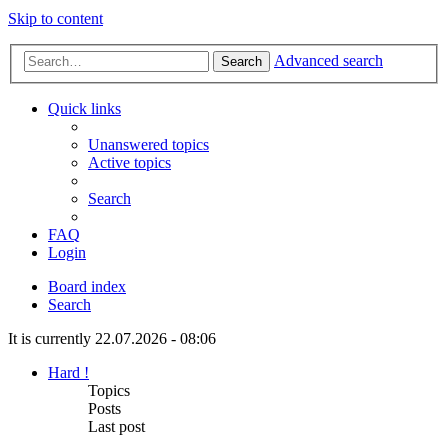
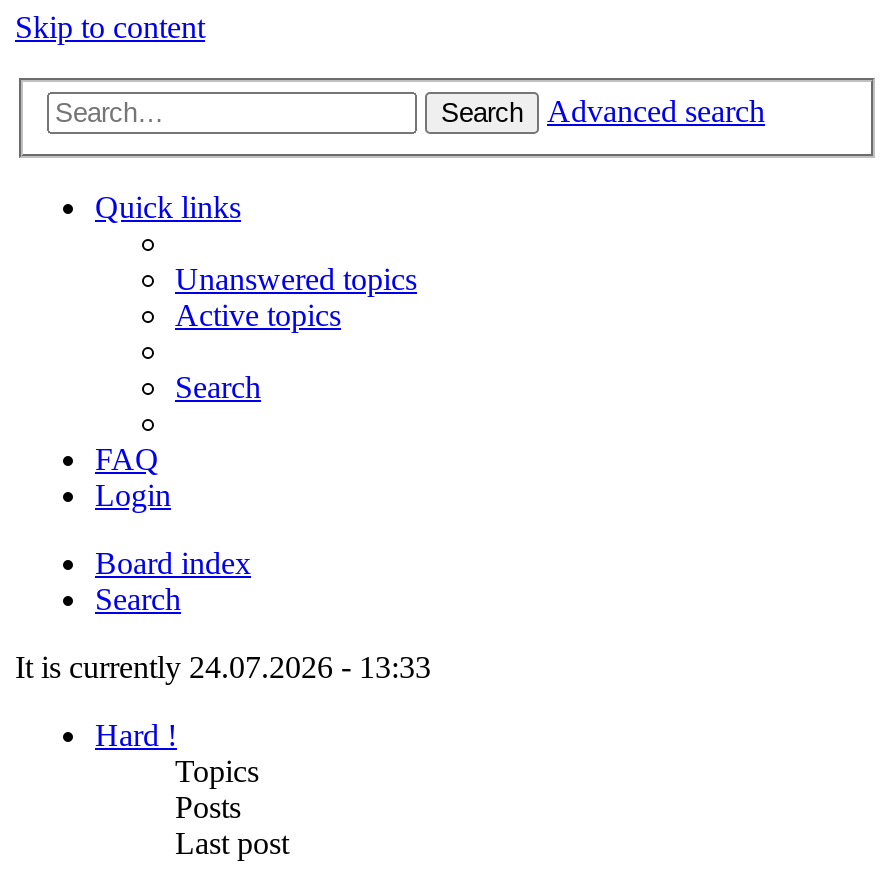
- It is currently 22.07.2026 - 08:06
+ It is currently 24.07.2026 - 13:33
